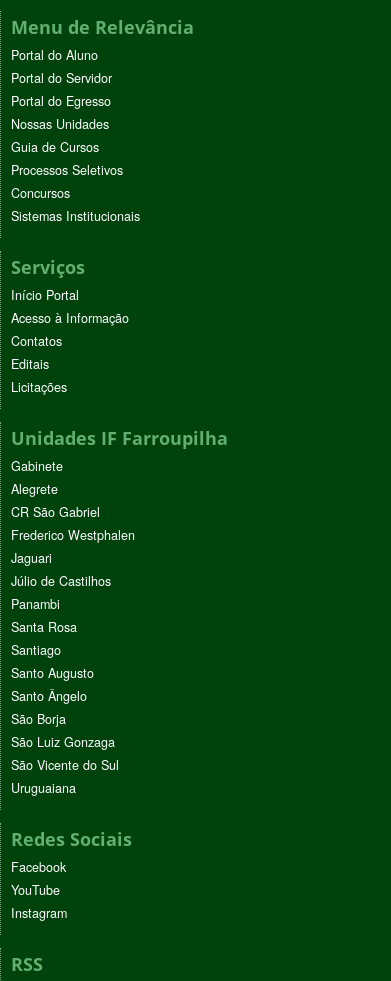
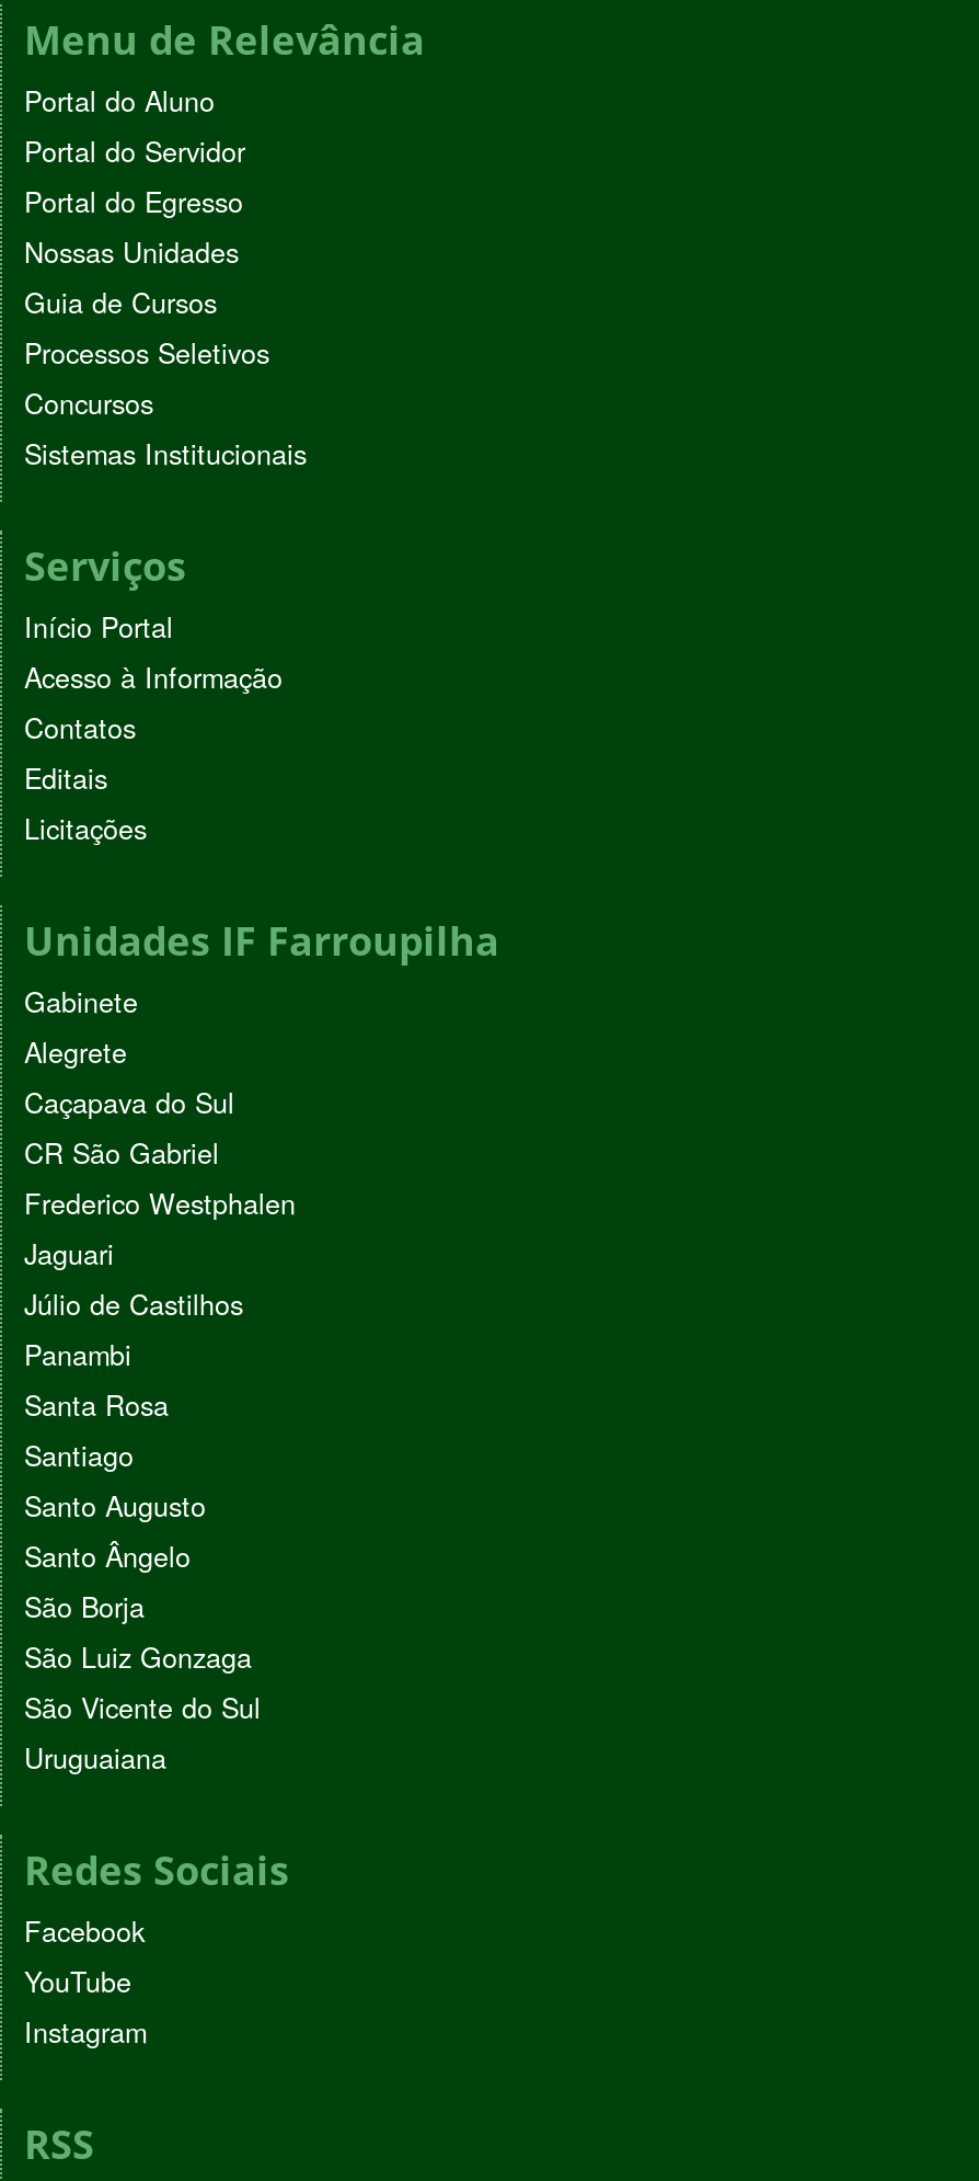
+ Caçapava do Sul
